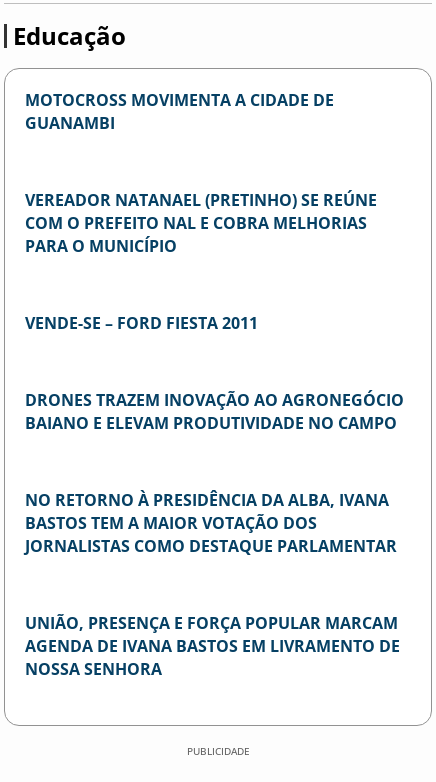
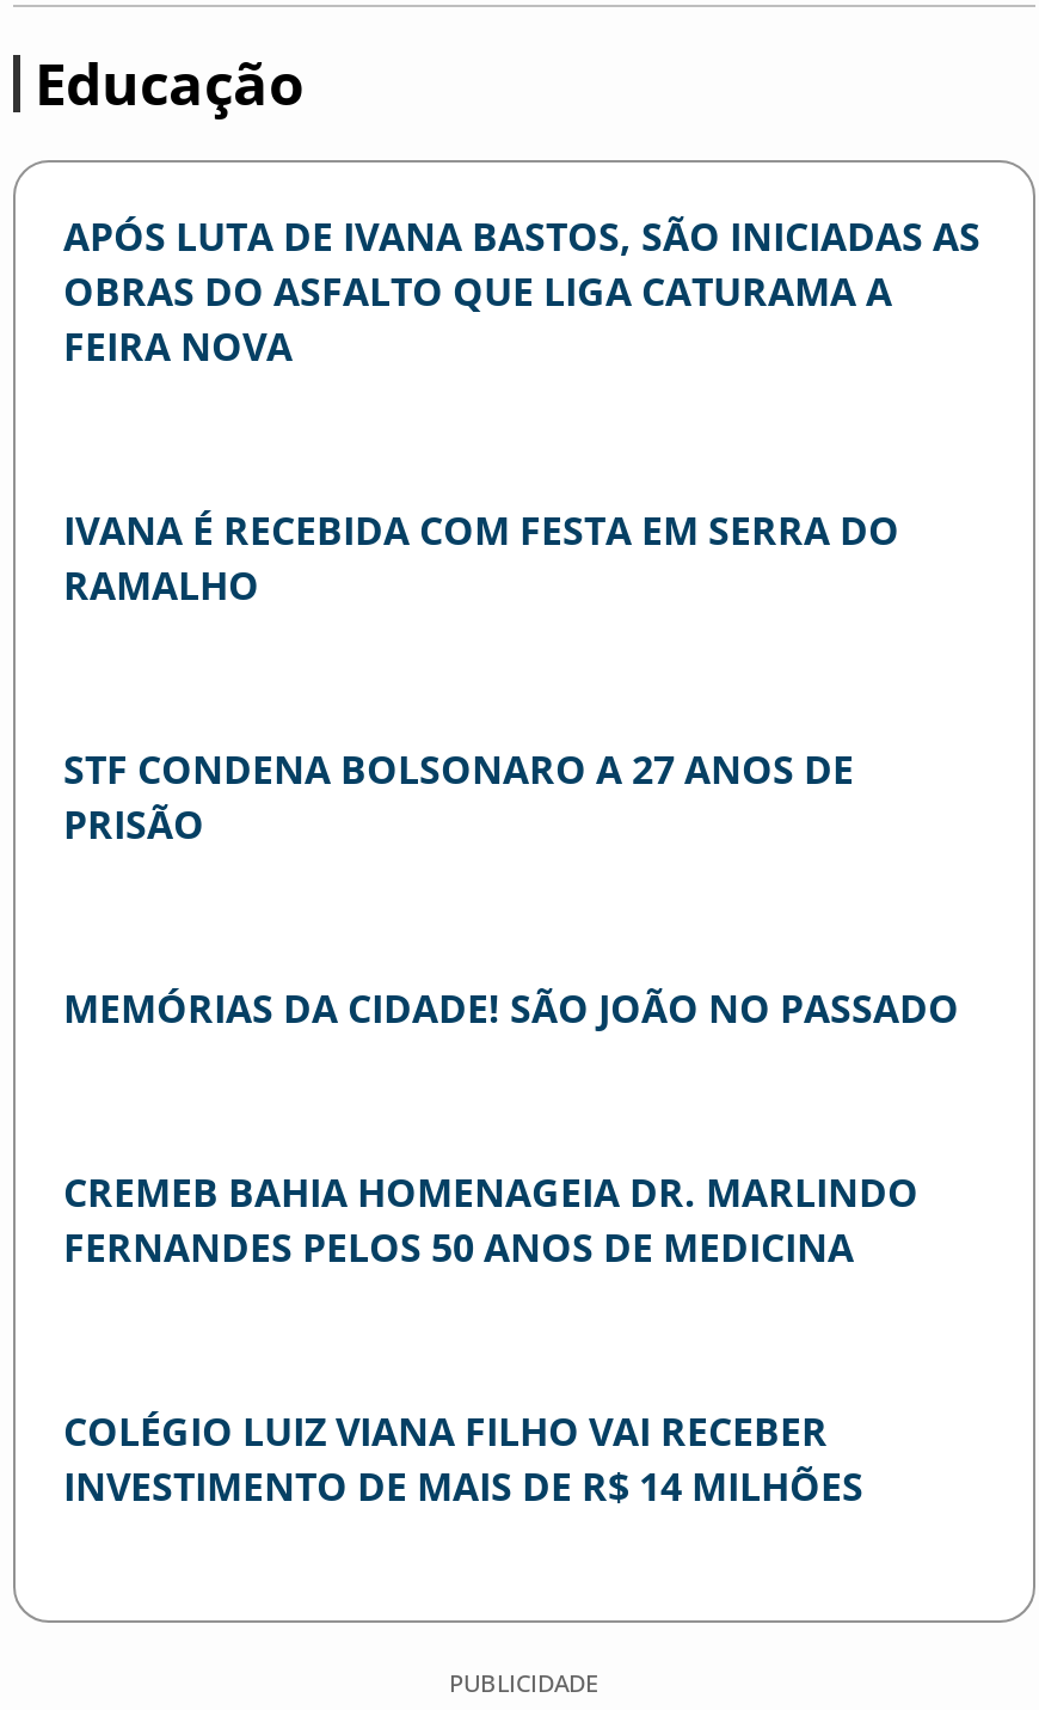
- MOTOCROSS MOVIMENTA A CIDADE DE
- GUANAMBI
+ APÓS LUTA DE IVANA BASTOS, SÃO INICIADAS AS
+ OBRAS DO ASFALTO QUE LIGA CATURAMA A
+ FEIRA NOVA

- VEREADOR NATANAEL (PRETINHO) SE REÚNE
- COM O PREFEITO NAL E COBRA MELHORIAS
- PARA O MUNICÍPIO
+ IVANA É RECEBIDA COM FESTA EM SERRA DO
+ RAMALHO

- VENDE-SE – FORD FIESTA 2011
+ STF CONDENA BOLSONARO A 27 ANOS DE
+ PRISÃO

- DRONES TRAZEM INOVAÇÃO AO AGRONEGÓCIO
- BAIANO E ELEVAM PRODUTIVIDADE NO CAMPO
+ MEMÓRIAS DA CIDADE! SÃO JOÃO NO PASSADO

- NO RETORNO À PRESIDÊNCIA DA ALBA, IVANA
- BASTOS TEM A MAIOR VOTAÇÃO DOS
- JORNALISTAS COMO DESTAQUE PARLAMENTAR
+ CREMEB BAHIA HOMENAGEIA DR. MARLINDO
+ FERNANDES PELOS 50 ANOS DE MEDICINA

- UNIÃO, PRESENÇA E FORÇA POPULAR MARCAM
- AGENDA DE IVANA BASTOS EM LIVRAMENTO DE
- NOSSA SENHORA
+ COLÉGIO LUIZ VIANA FILHO VAI RECEBER
+ INVESTIMENTO DE MAIS DE R$ 14 MILHÕES
